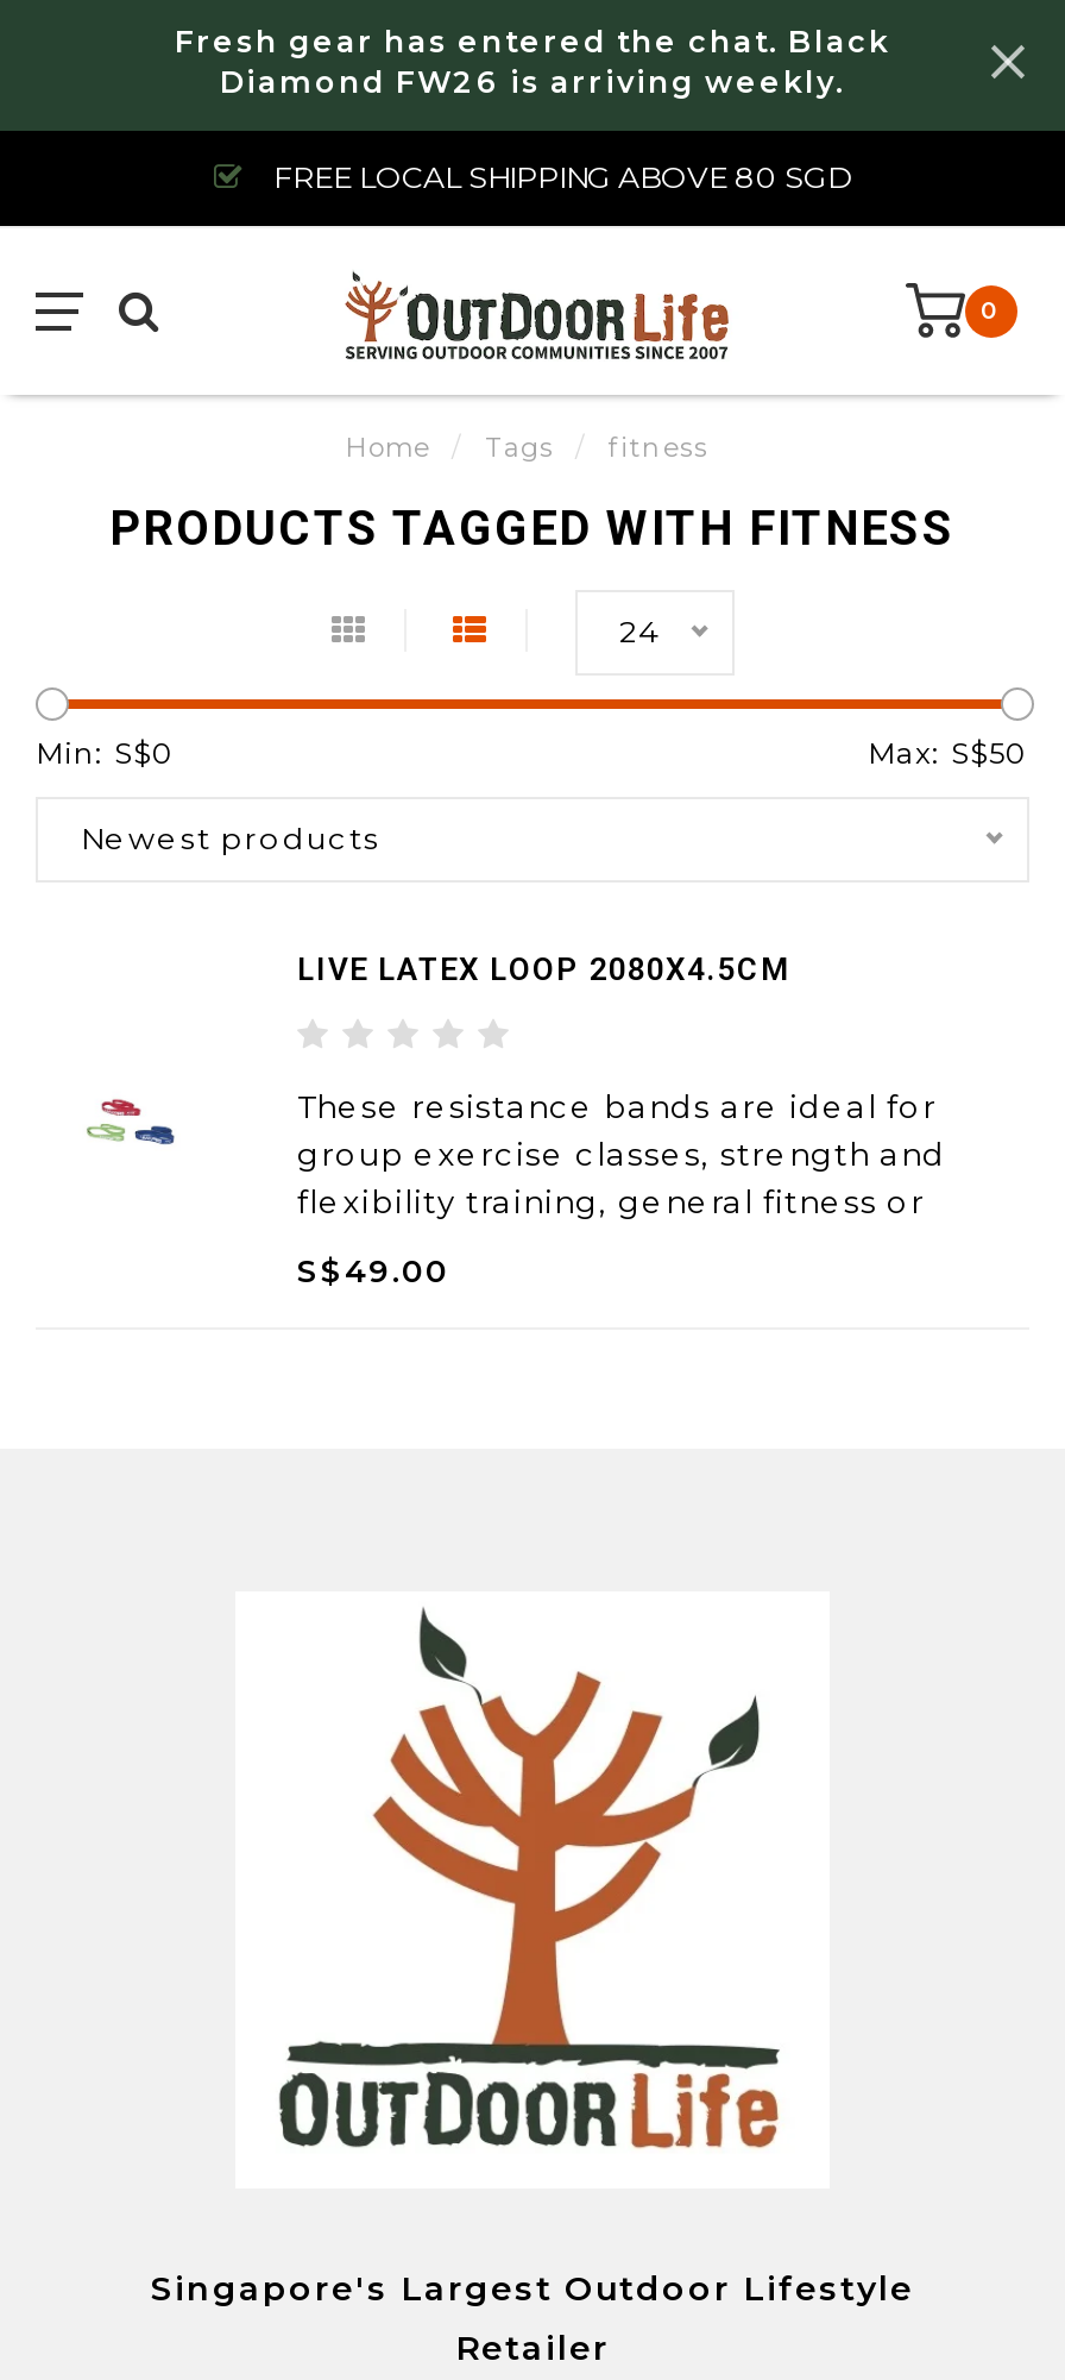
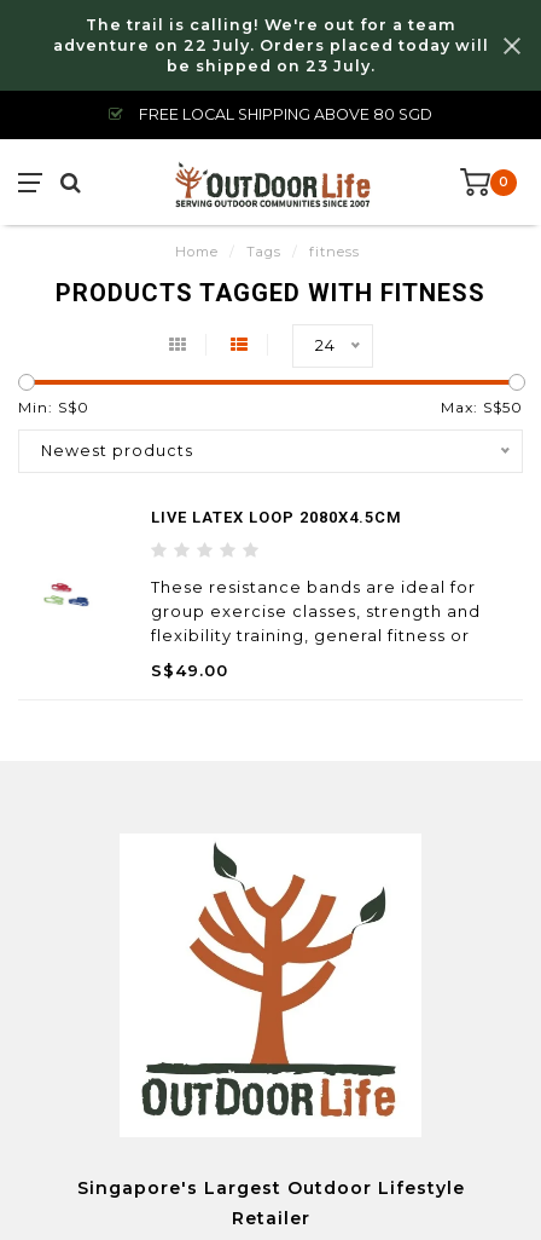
- Fresh gear has entered the chat. Black
- Diamond FW26 is arriving weekly.
+ The trail is calling! We're out for a team
+ adventure on 22 July. Orders placed today will
+ be shipped on 23 July.
